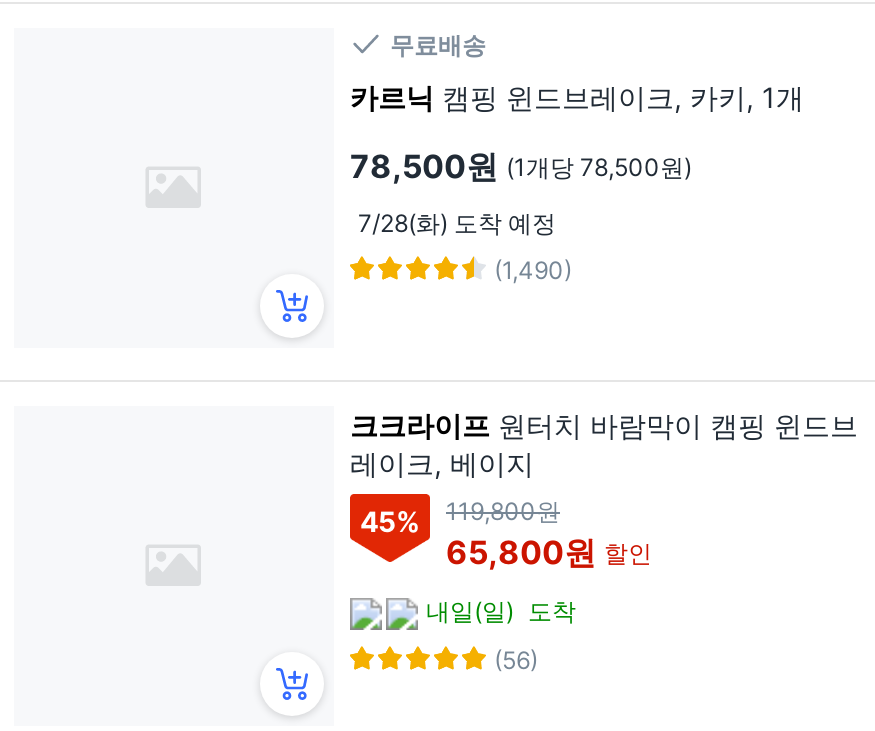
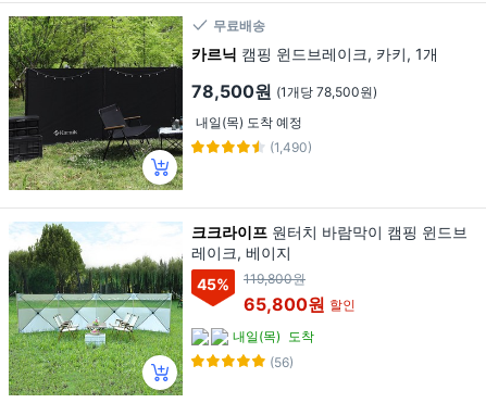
+ [image]

- 7/28(화) 도착 예정
+ 내일(목) 도착 예정

+ [image]

- 내일(일) 도착
+ 내일(목) 도착
